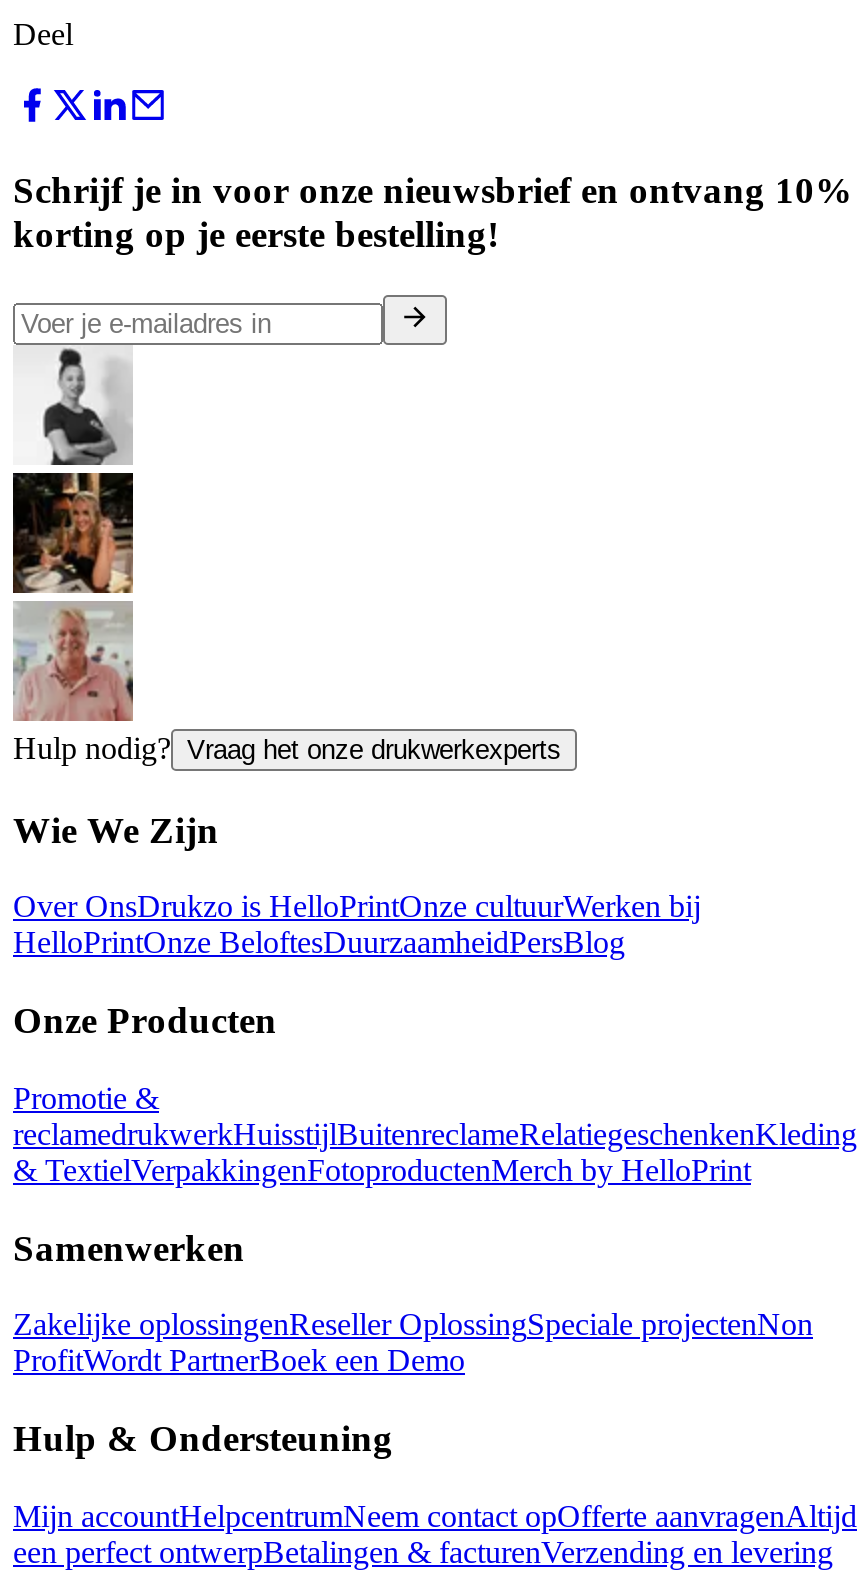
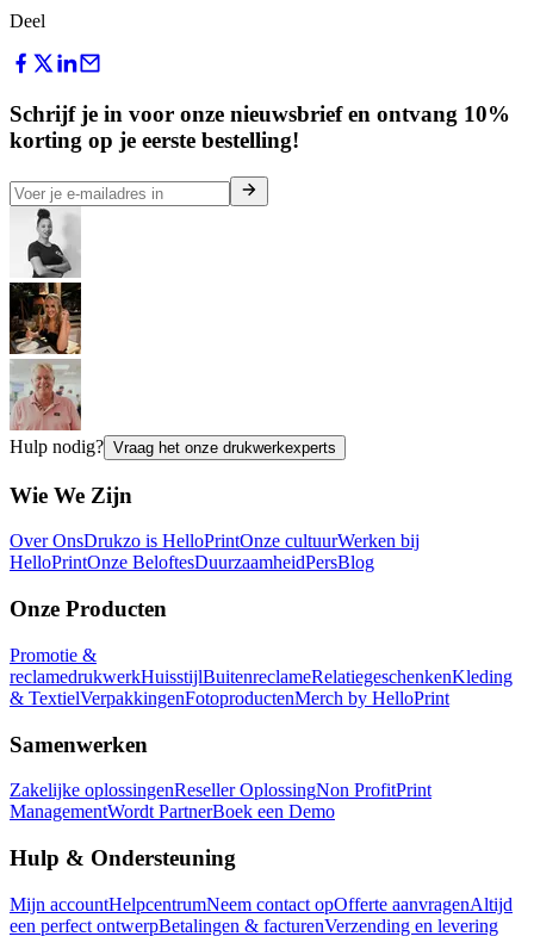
- Zakelijke oplossingenReseller OplossingSpeciale projectenNon
+ Zakelijke oplossingenReseller OplossingNon ProfitPrint

- ProfitWordt PartnerBoek een Demo
+ ManagementWordt PartnerBoek een Demo
